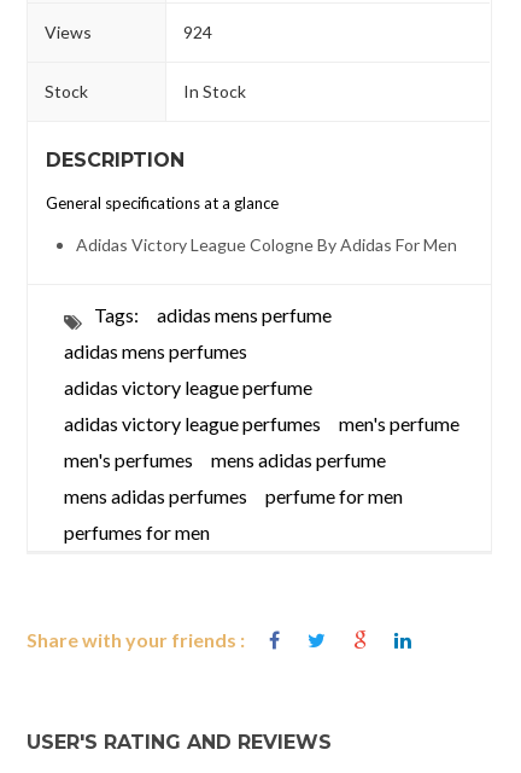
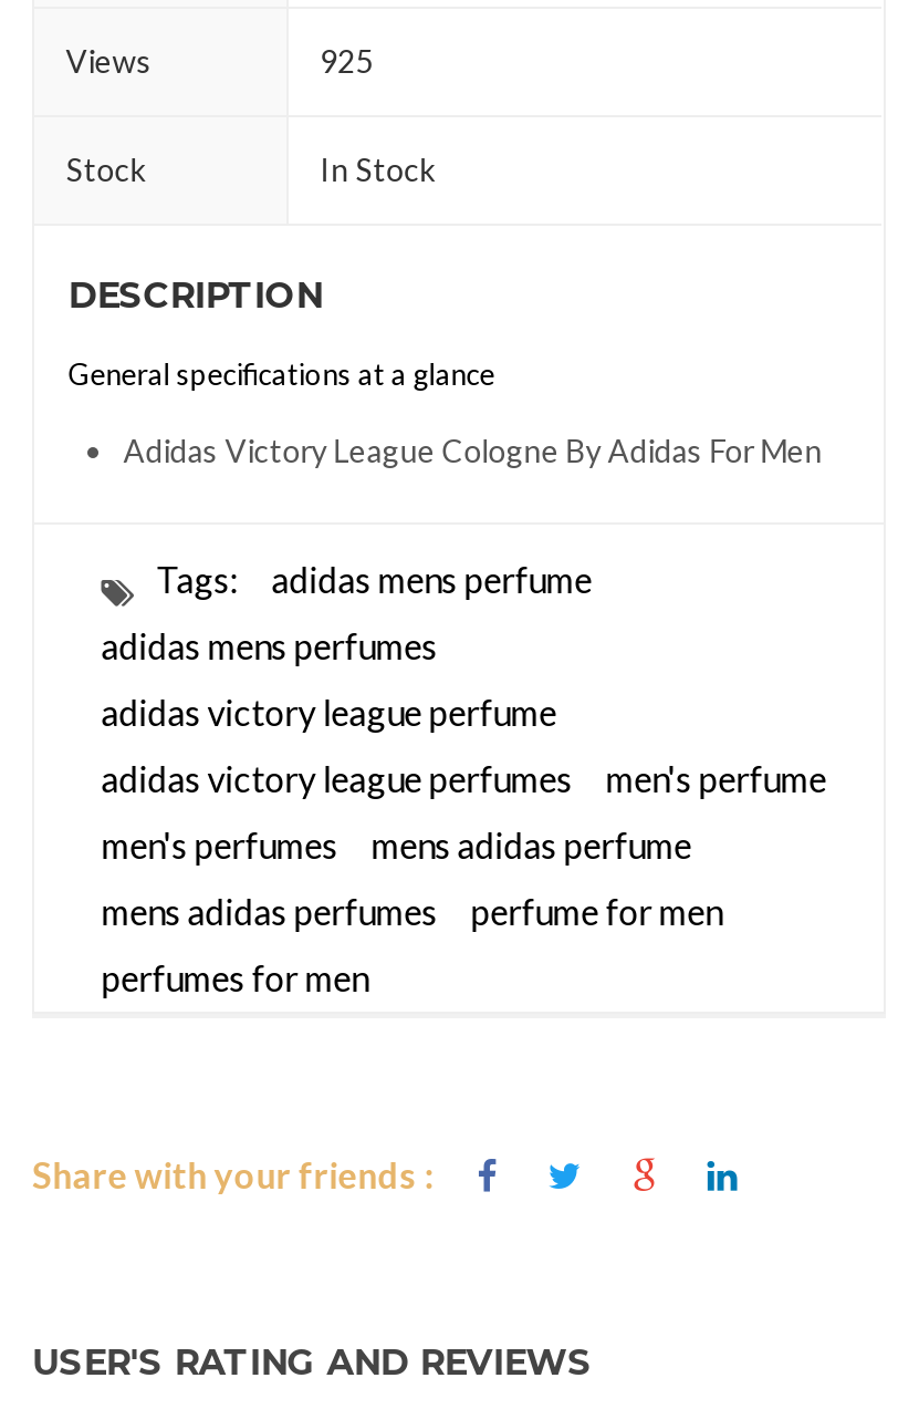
- 924
+ 925
